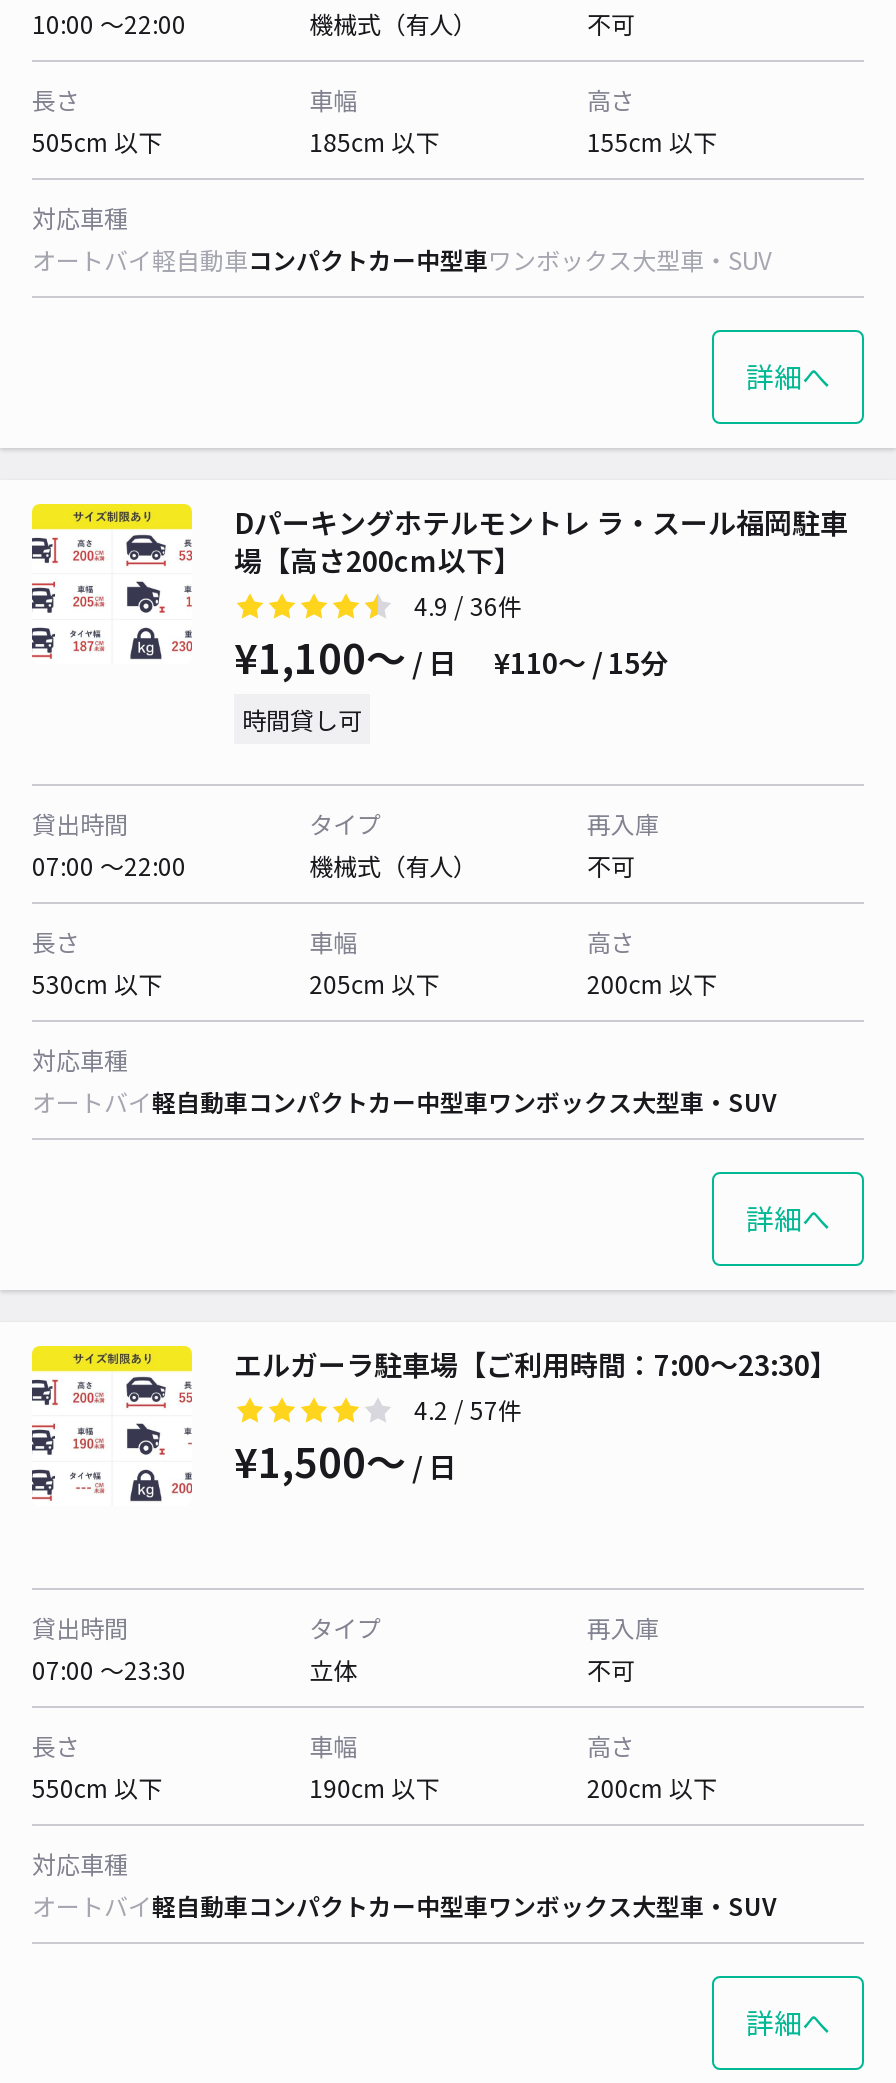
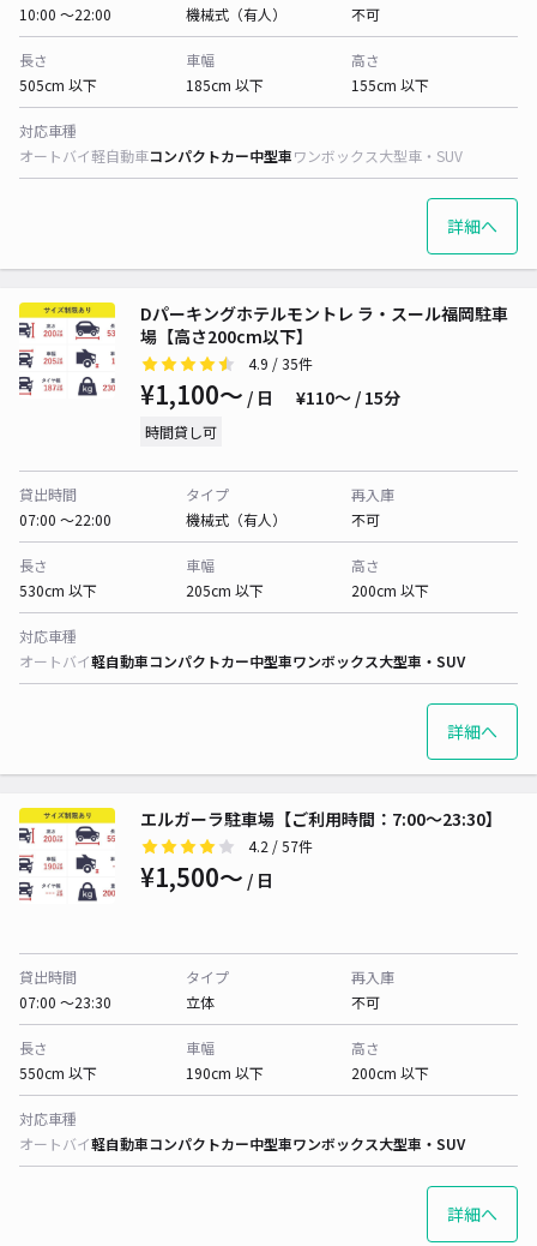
- 4.9 / 36件
+ 4.9 / 35件
